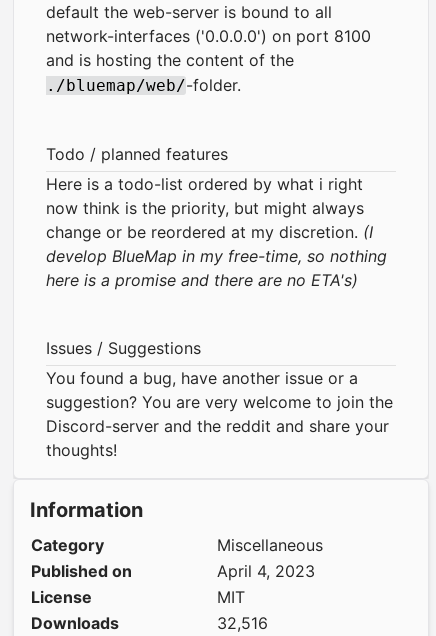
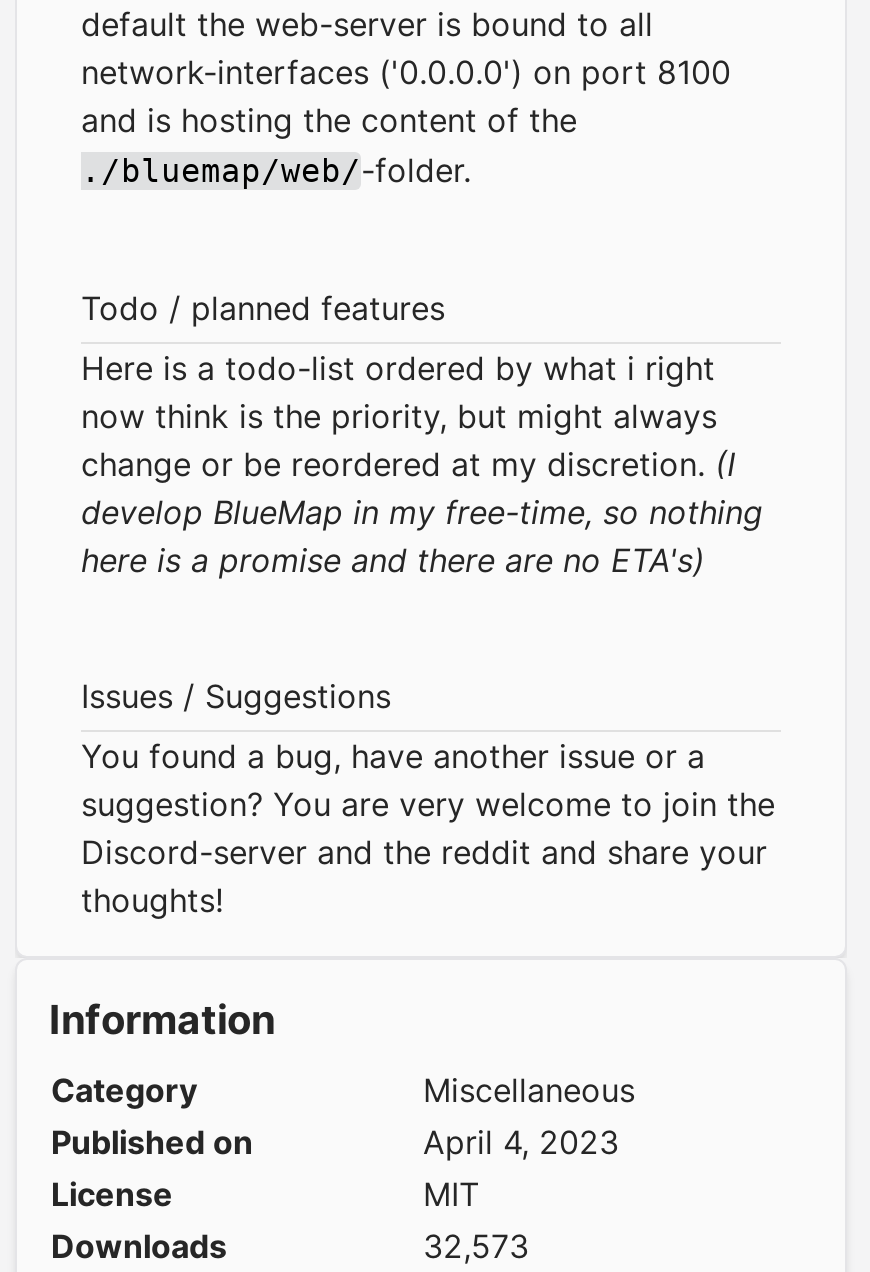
- 32,516
+ 32,573
